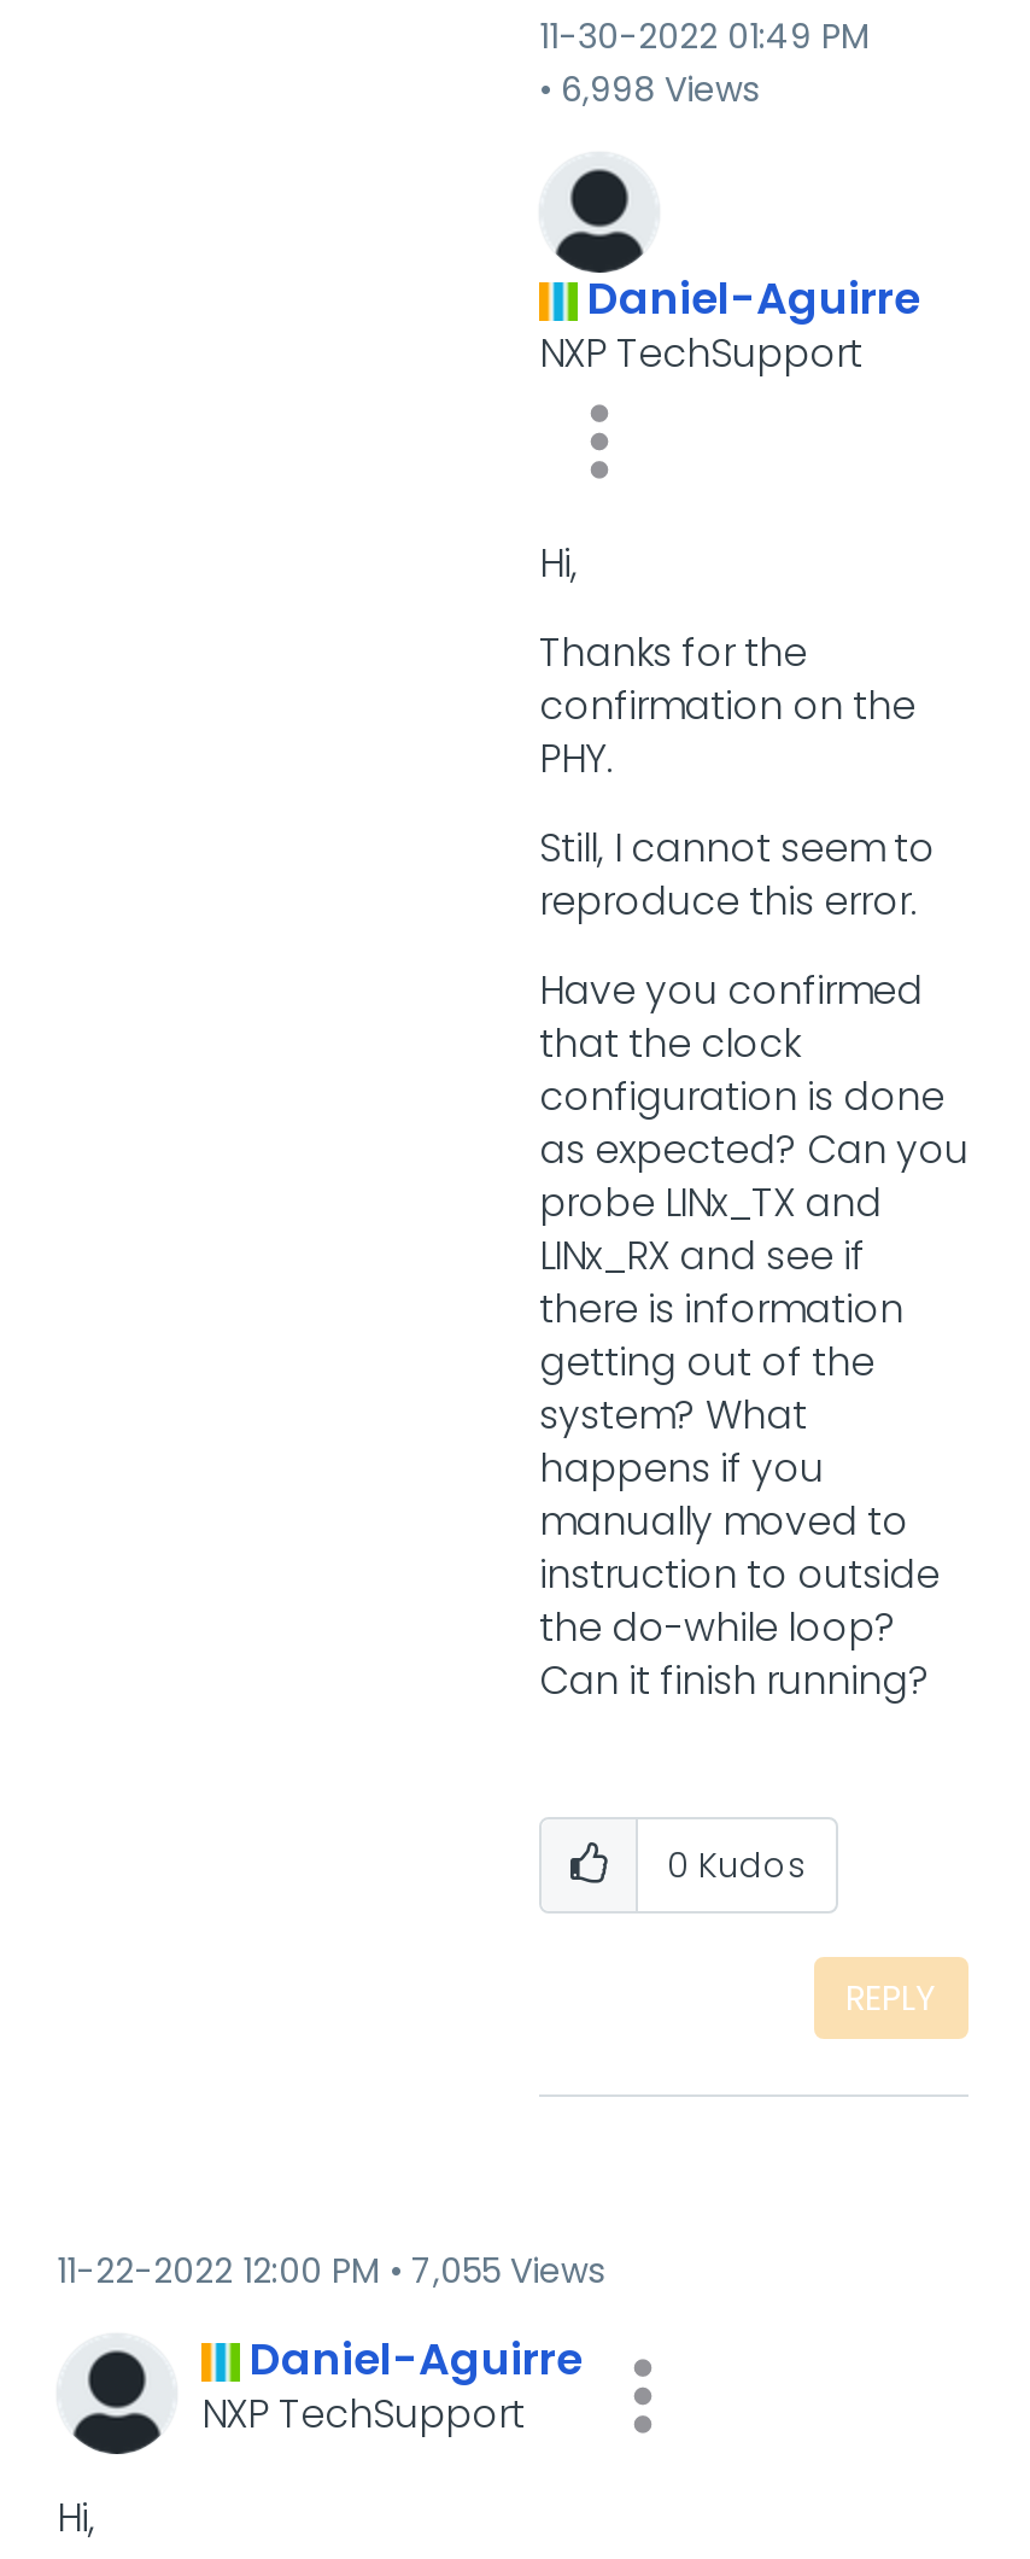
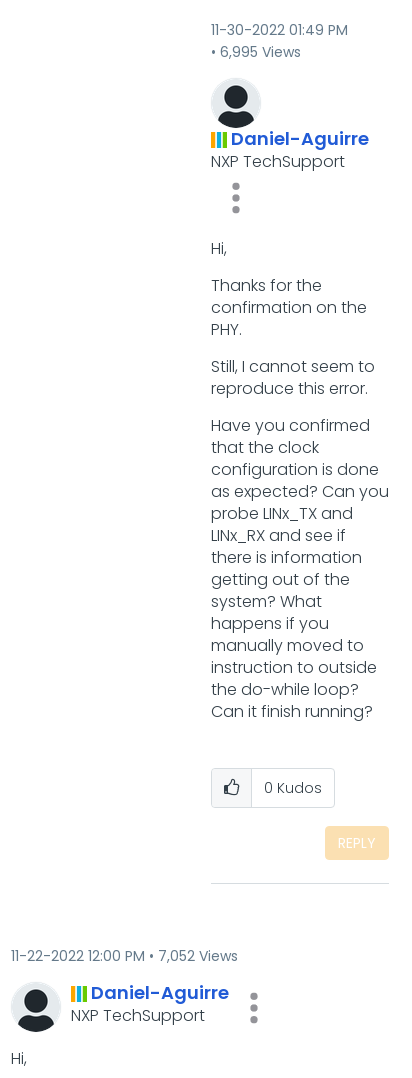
- 6,998 Views
+ 6,995 Views

- 11-22-2022 12:00 PM 7,055 Views
+ 11-22-2022 12:00 PM 7,052 Views
